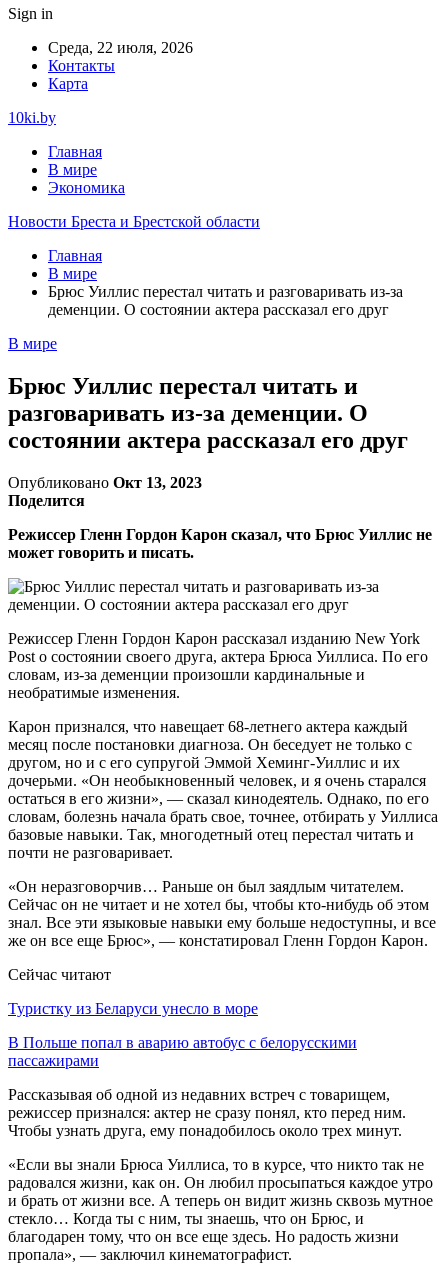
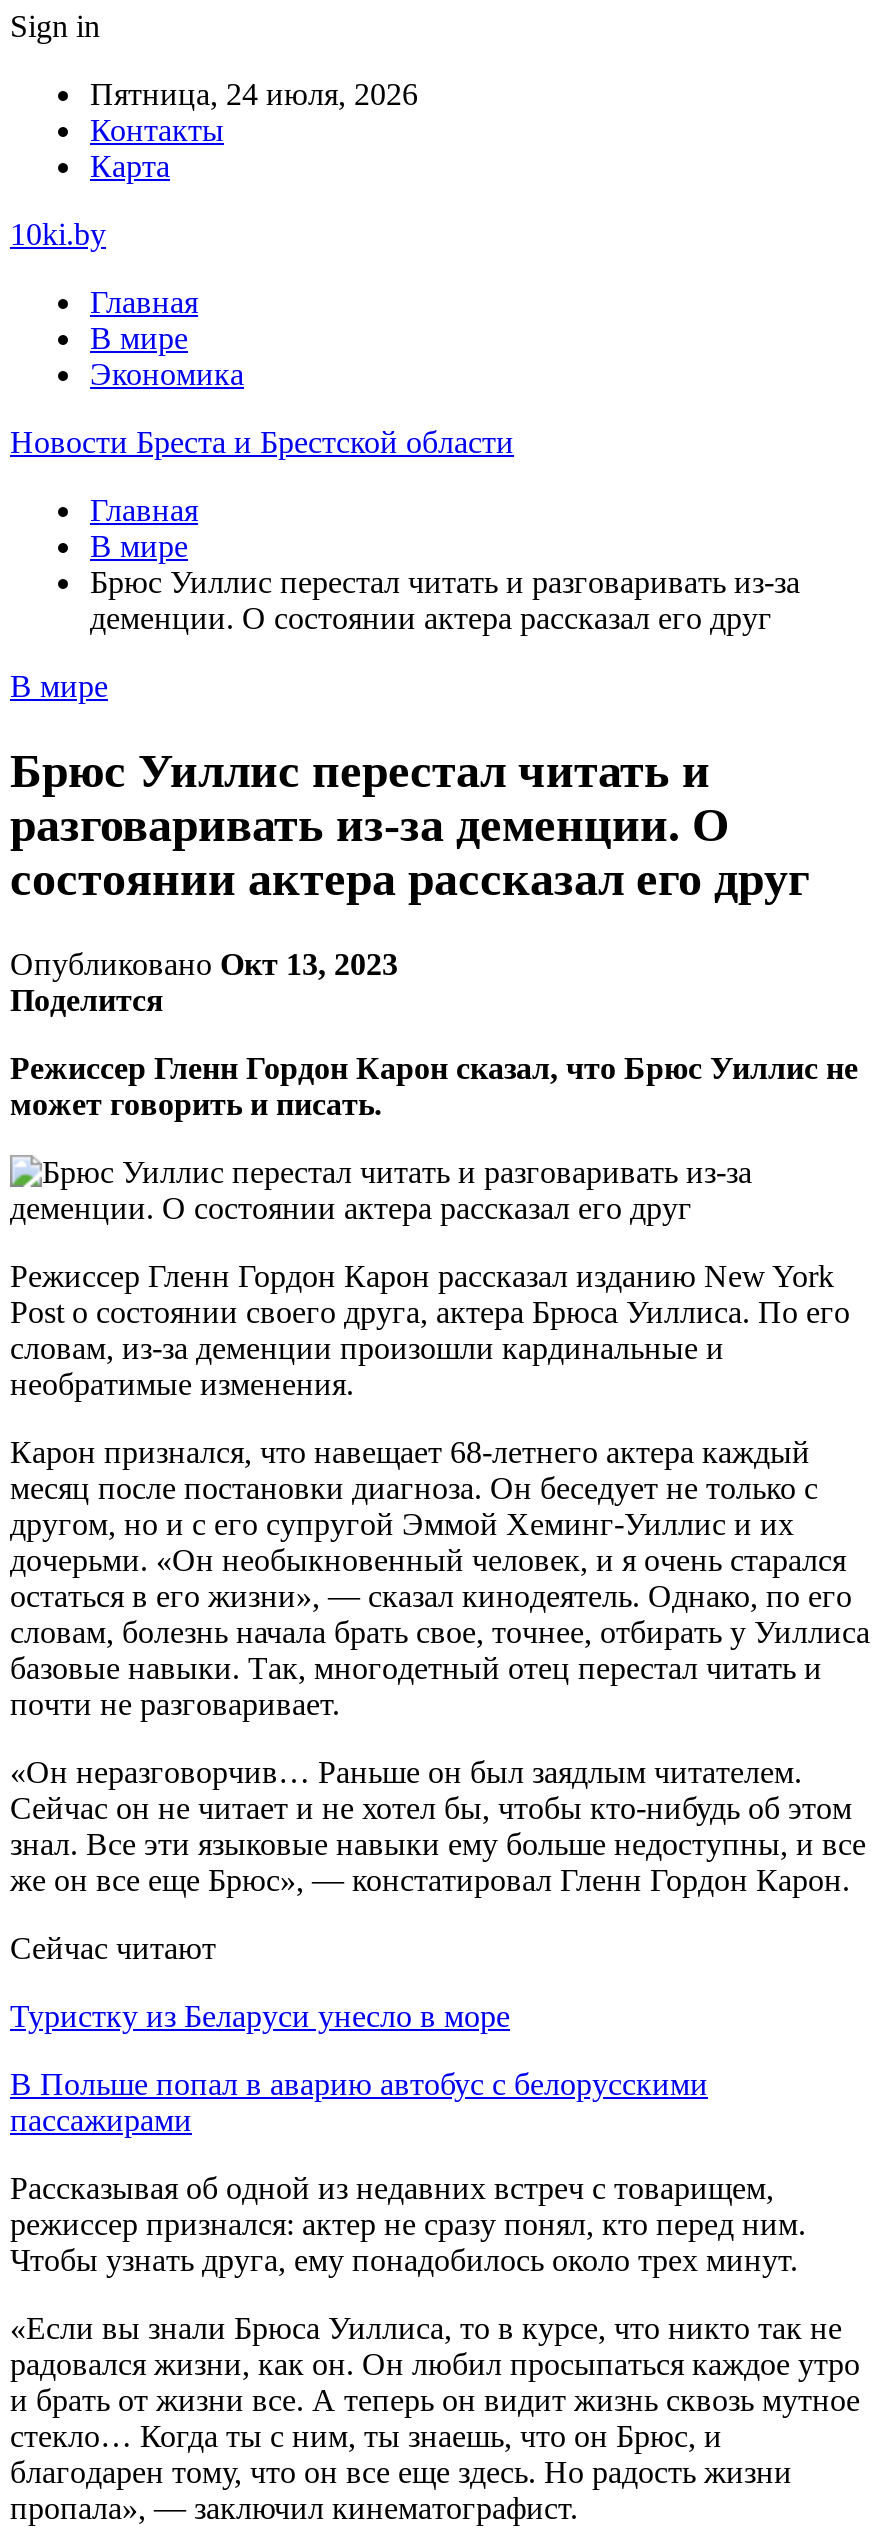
- Среда, 22 июля, 2026
+ Пятница, 24 июля, 2026
